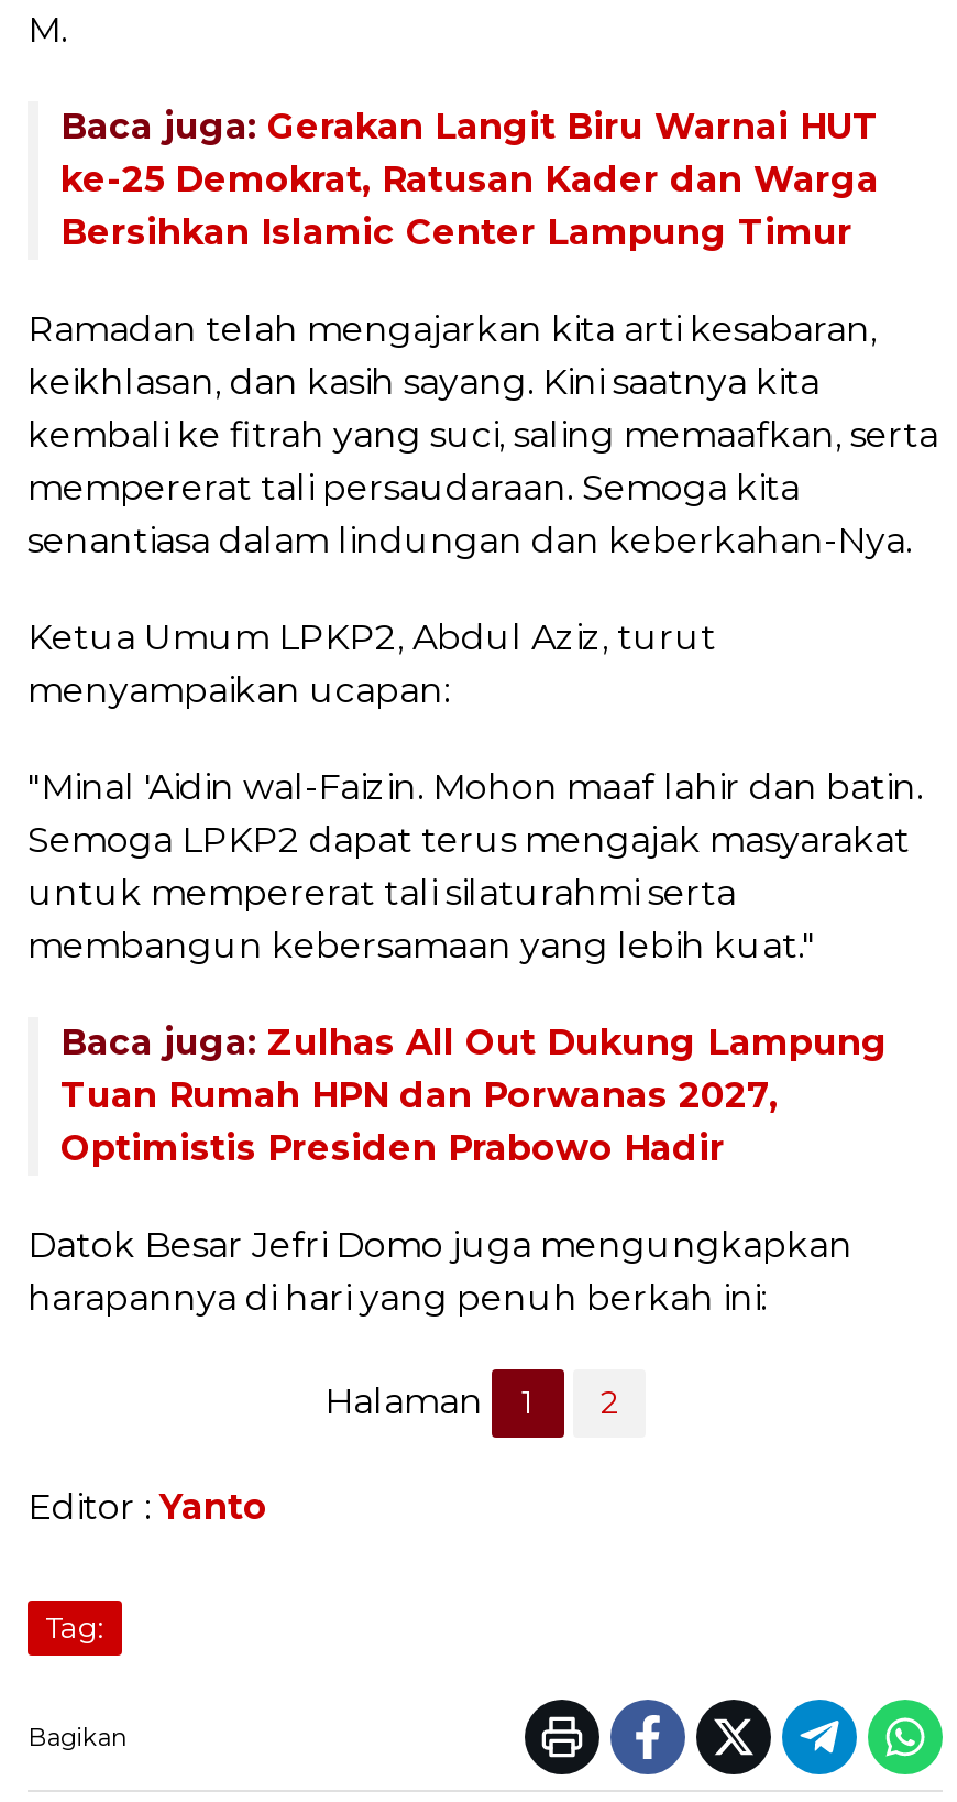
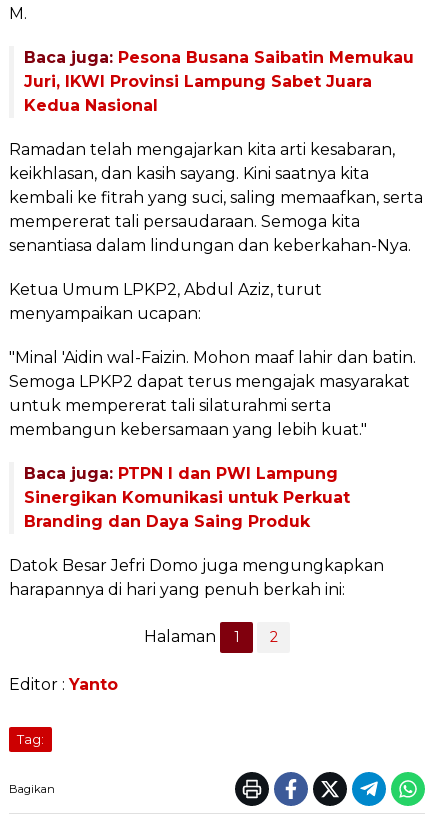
- Baca juga: Gerakan Langit Biru Warnai HUT
- ke-25 Demokrat, Ratusan Kader dan Warga
- Bersihkan Islamic Center Lampung Timur
+ Baca juga: Pesona Busana Saibatin Memukau
+ Juri, IKWI Provinsi Lampung Sabet Juara
+ Kedua Nasional

- Baca juga: Zulhas All Out Dukung Lampung
- Tuan Rumah HPN dan Porwanas 2027,
- Optimistis Presiden Prabowo Hadir
+ Baca juga: PTPN I dan PWI Lampung
+ Sinergikan Komunikasi untuk Perkuat
+ Branding dan Daya Saing Produk
